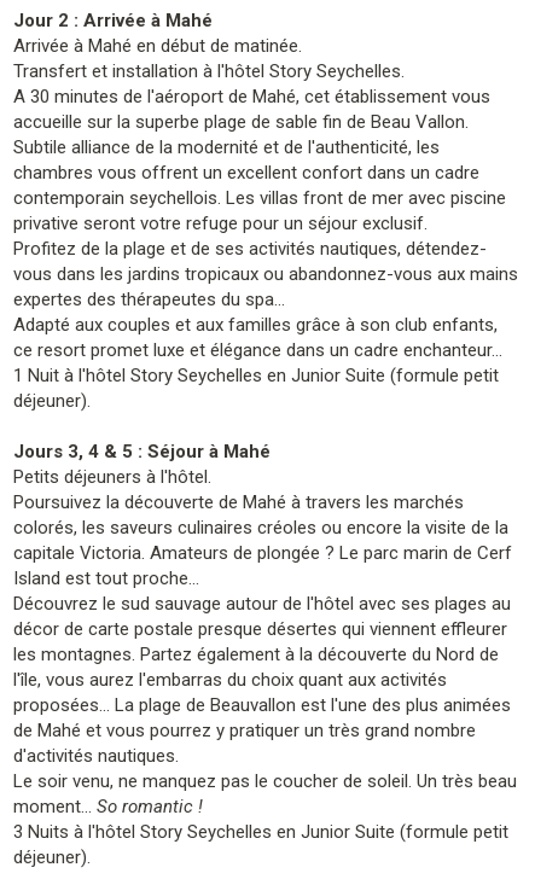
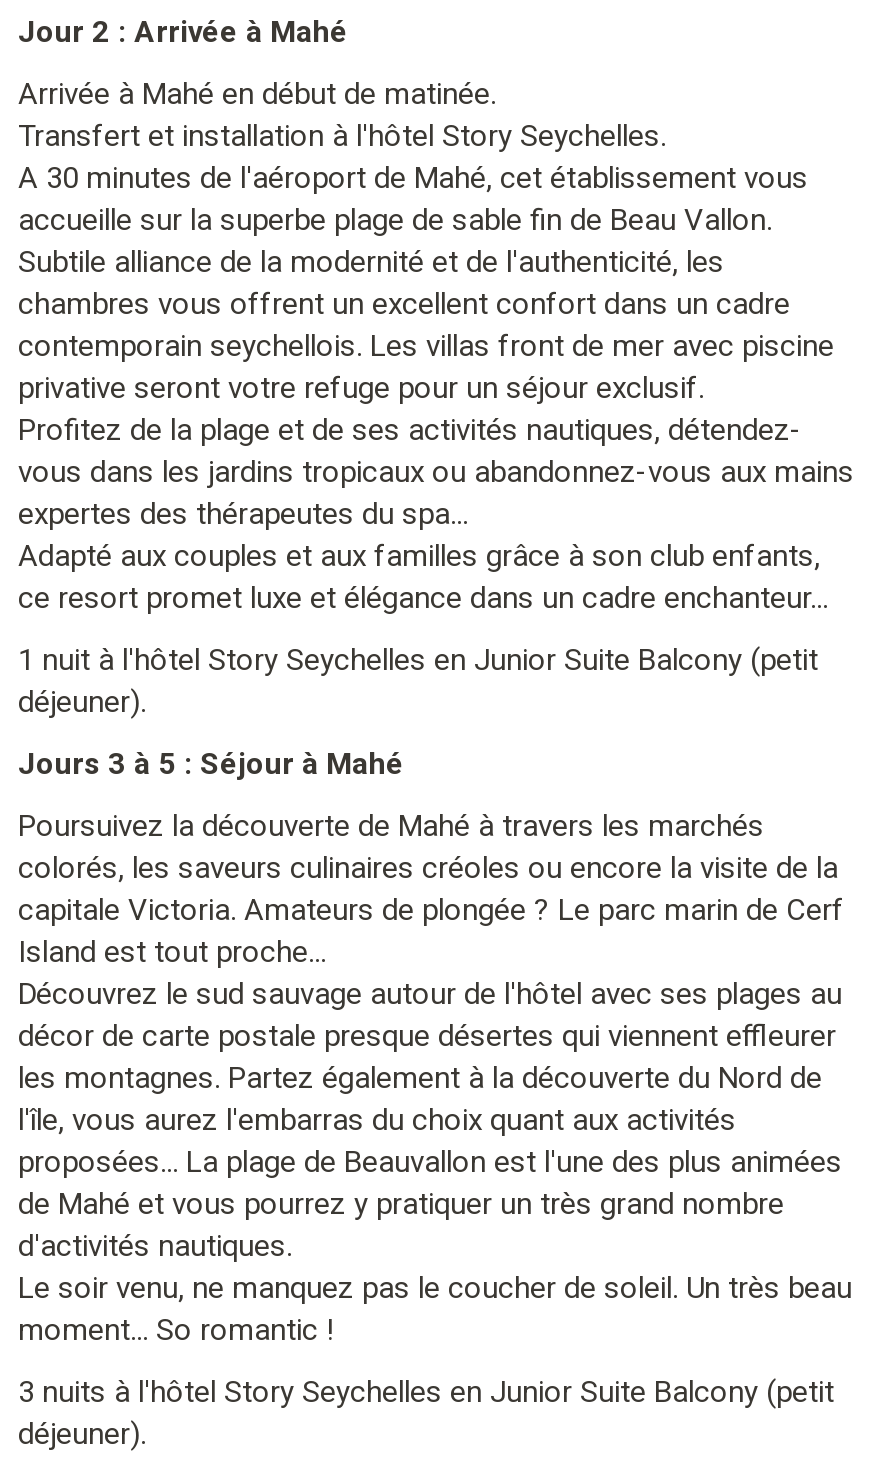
- 1 Nuit à l'hôtel Story Seychelles en Junior Suite (formule petit
+ 1 nuit à l'hôtel Story Seychelles en Junior Suite Balcony (petit

- Jours 3, 4 & 5 : Séjour à Mahé
- Petits déjeuners à l'hôtel.
+ Jours 3 à 5 : Séjour à Mahé

- 3 Nuits à l'hôtel Story Seychelles en Junior Suite (formule petit
+ 3 nuits à l'hôtel Story Seychelles en Junior Suite Balcony (petit
